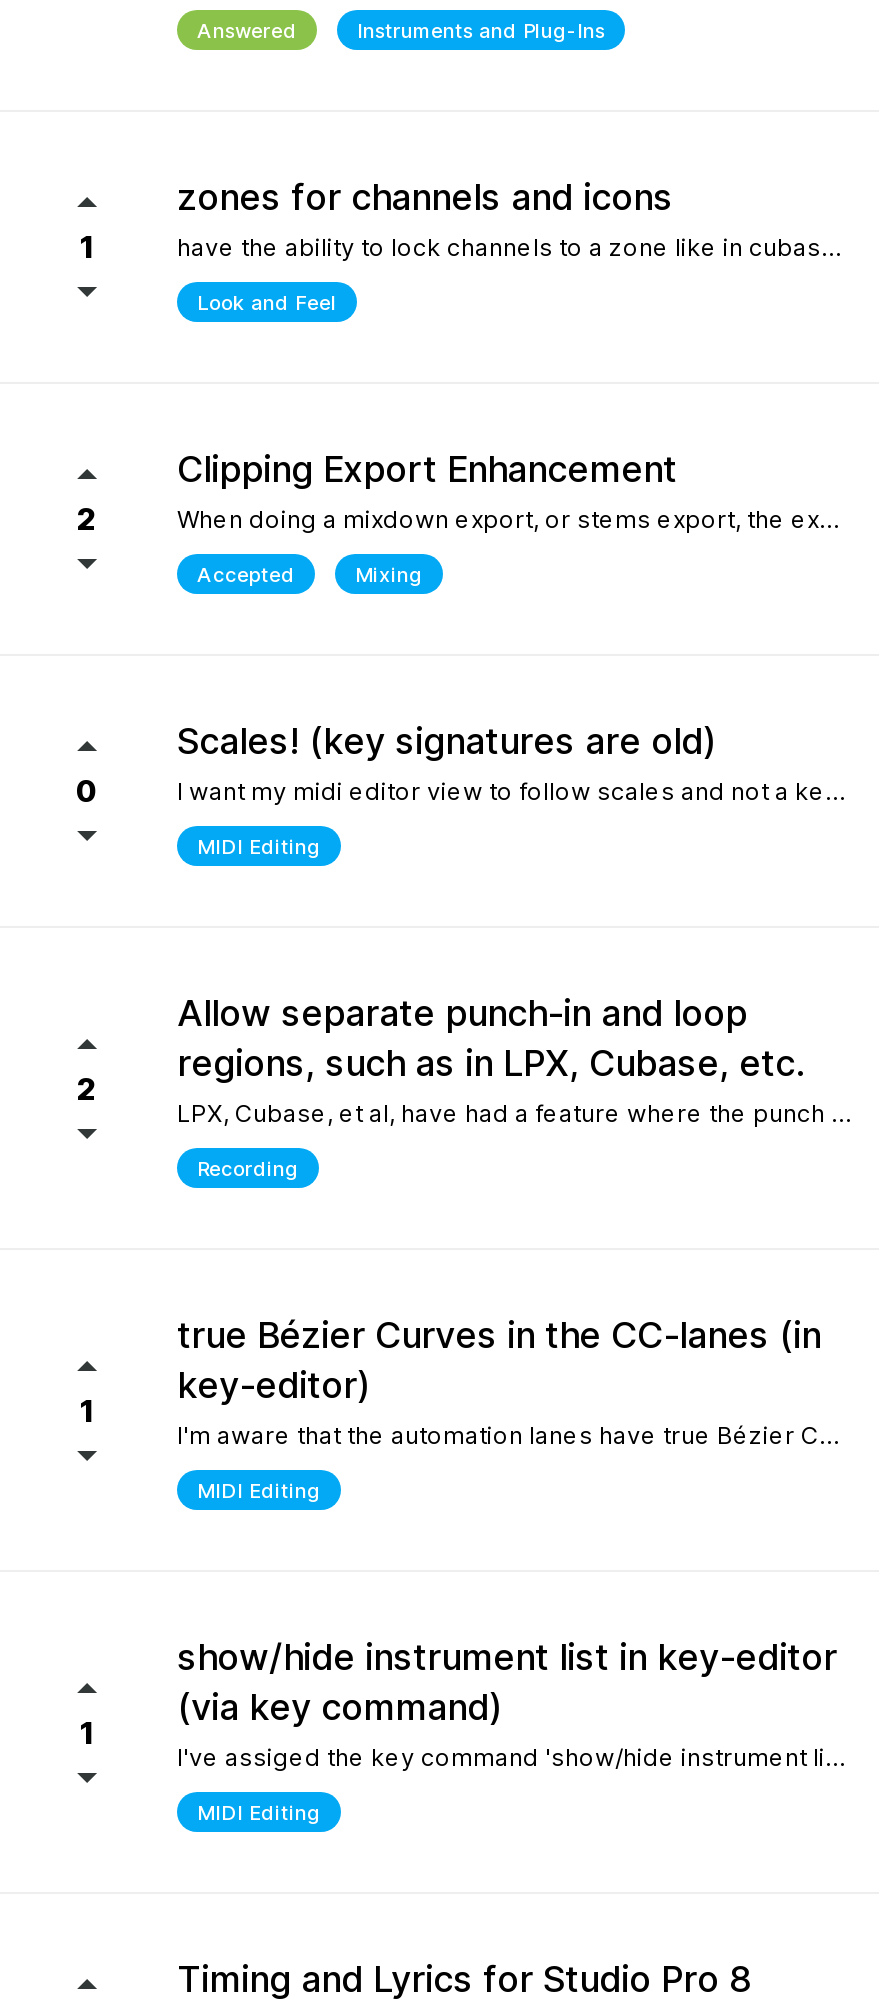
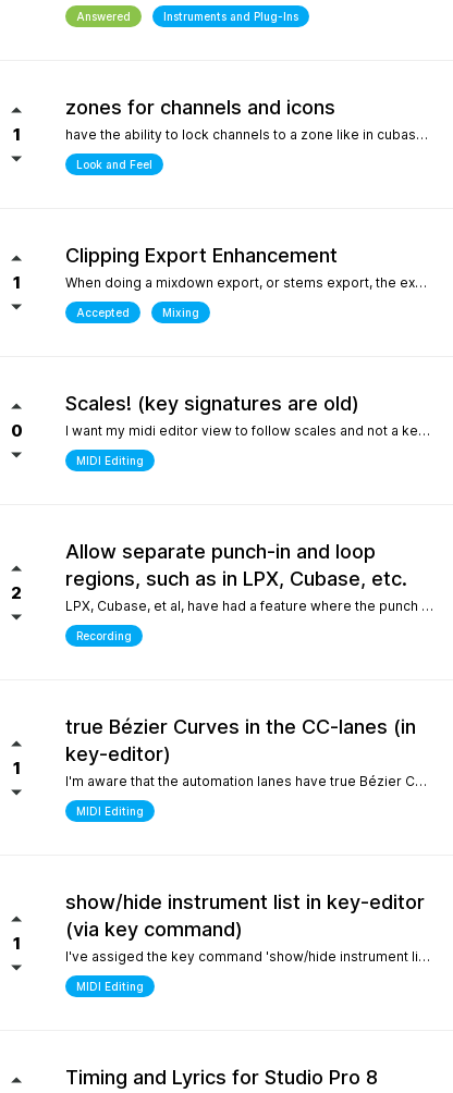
- 2
+ 1
